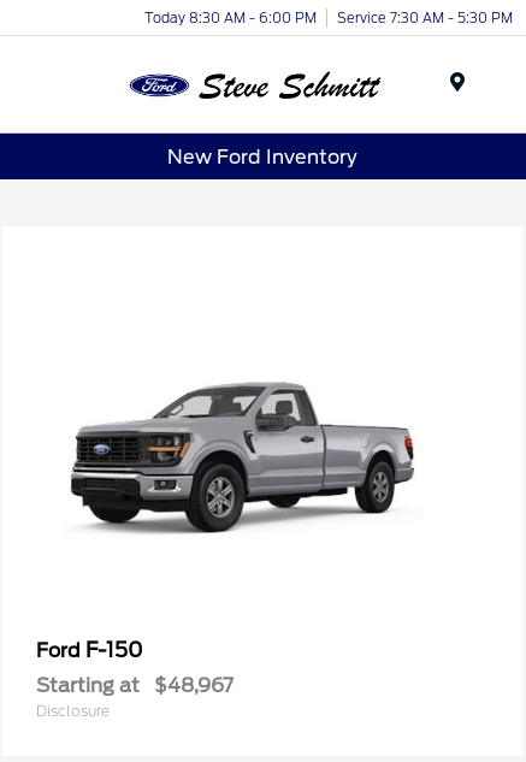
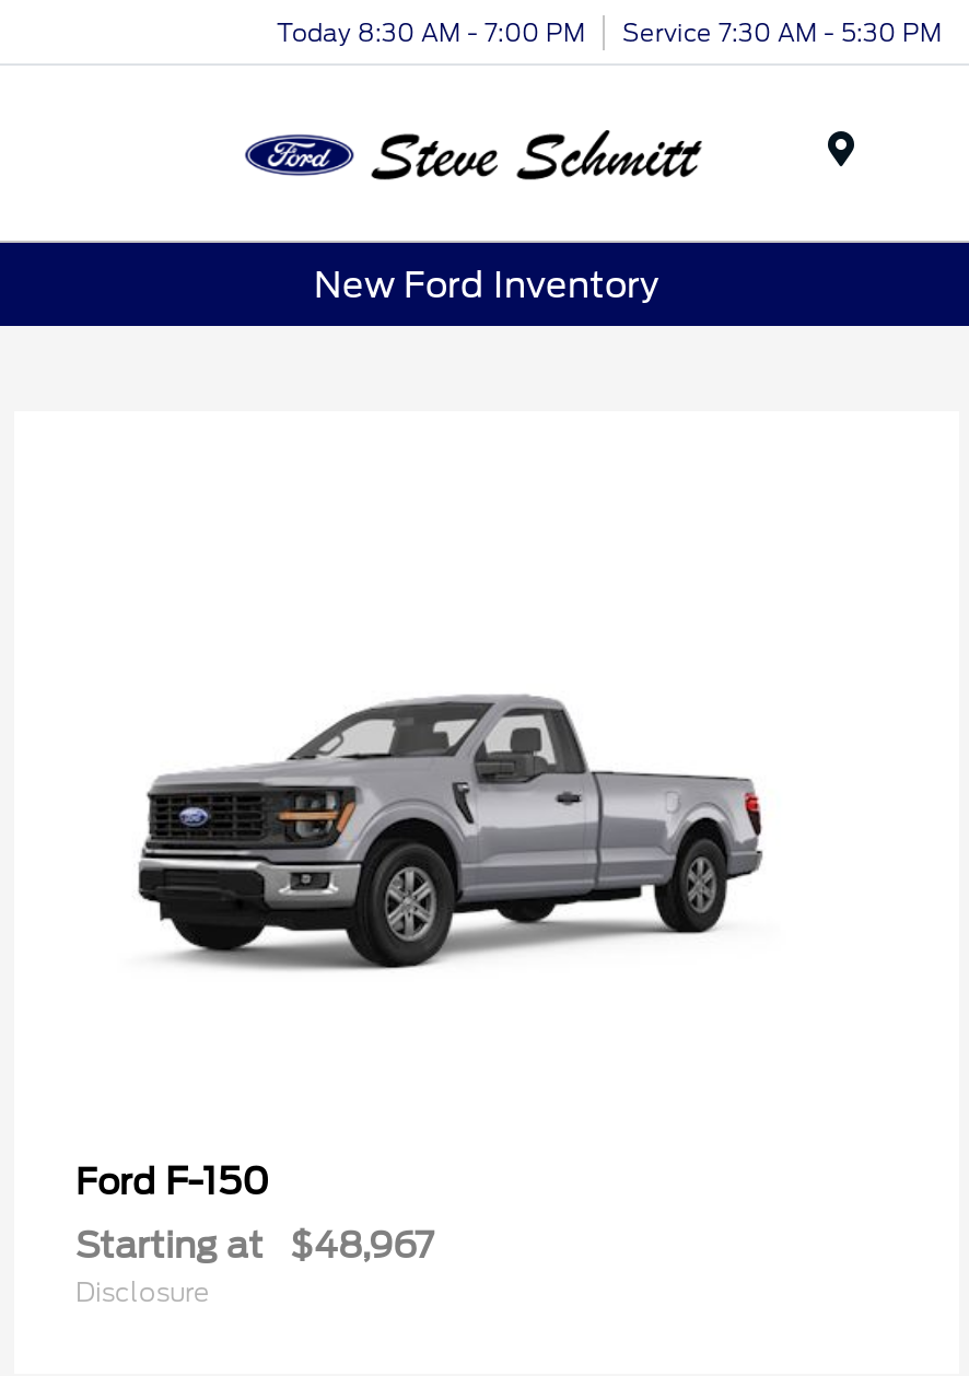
- Today 8:30 AM - 6:00 PM Service 7:30 AM - 5:30 PM
+ Today 8:30 AM - 7:00 PM Service 7:30 AM - 5:30 PM
